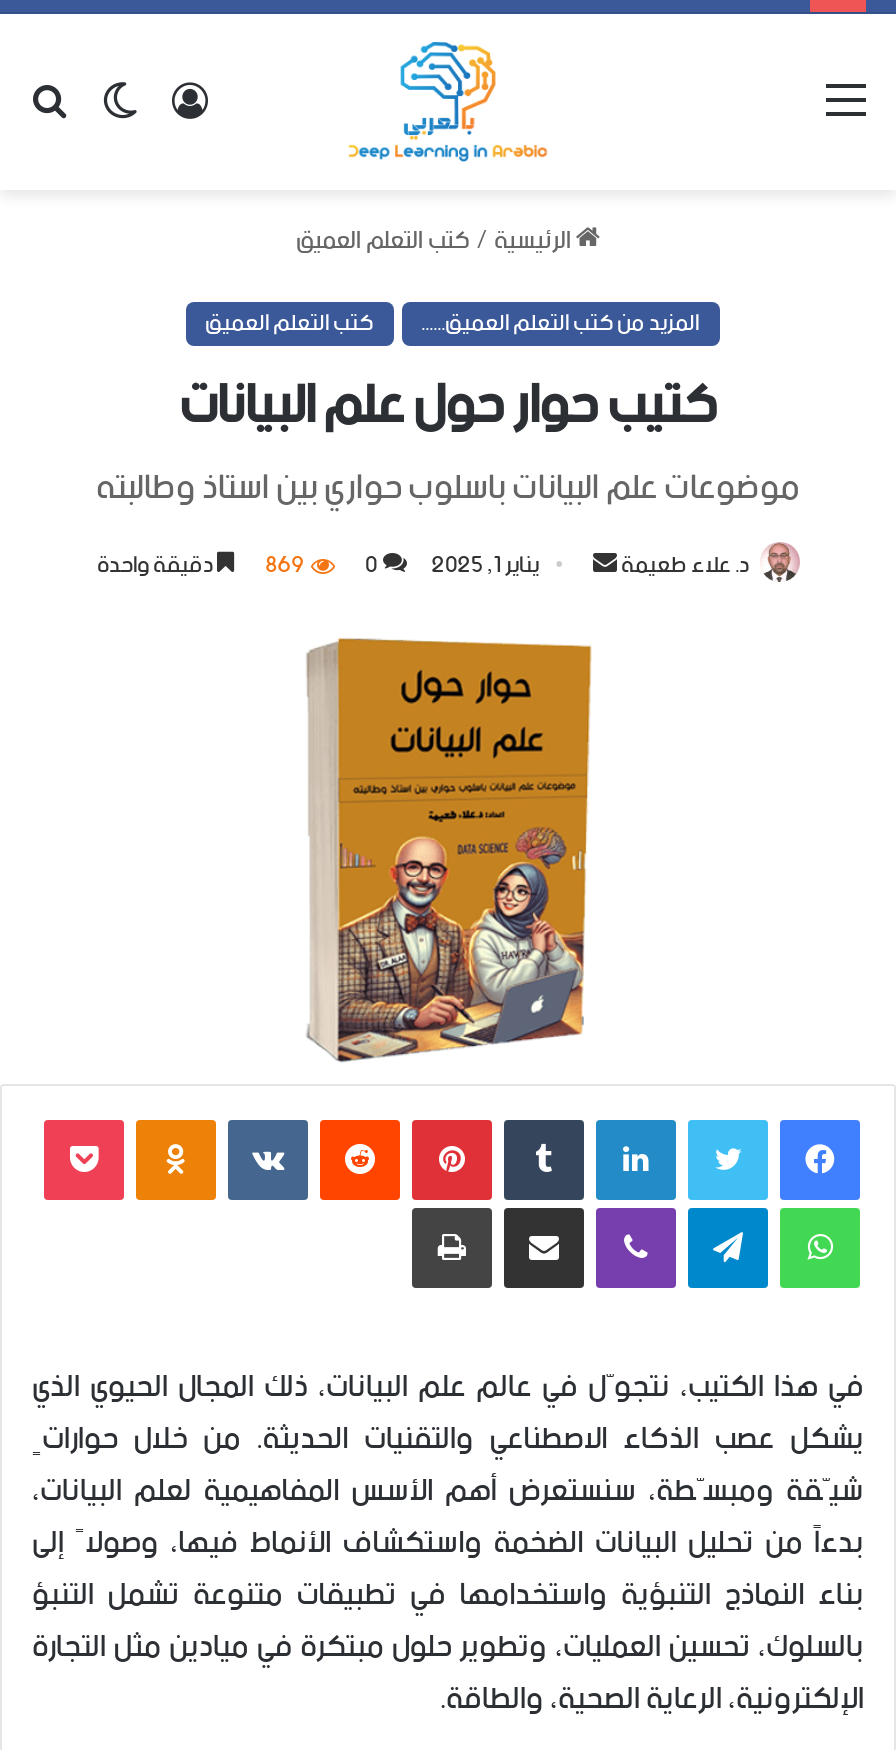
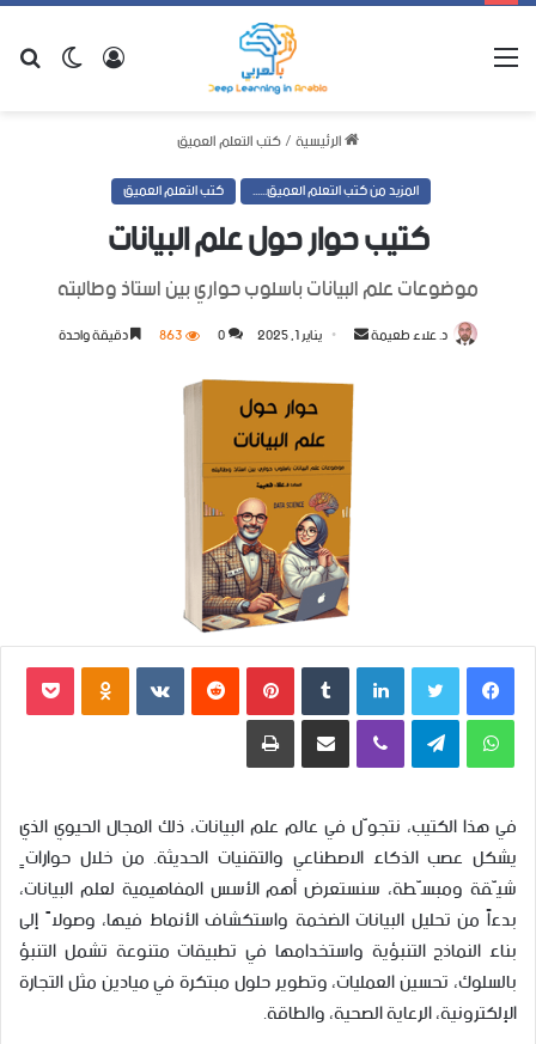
- 869
+ 863
